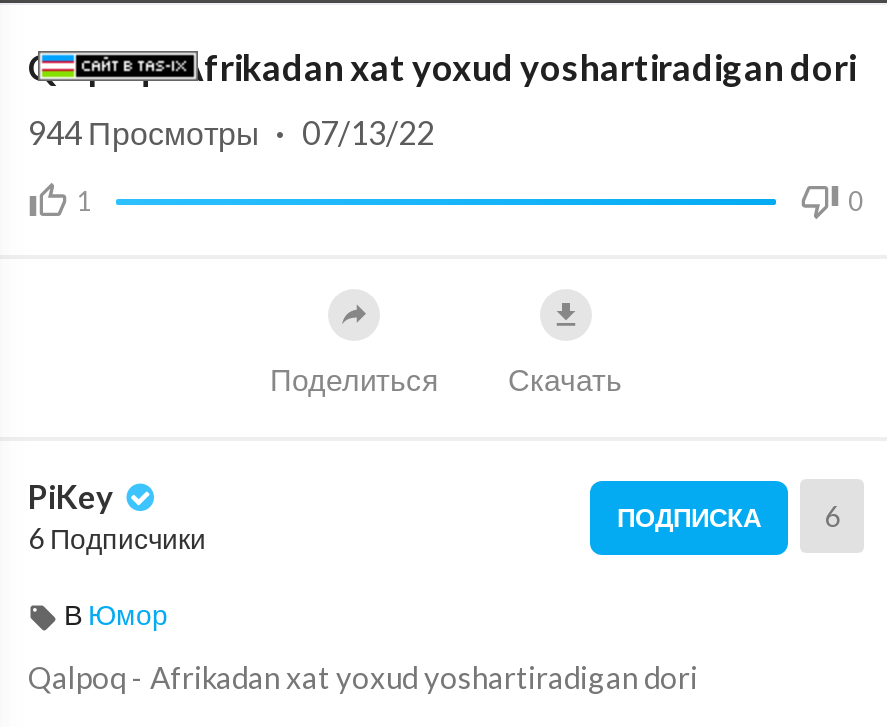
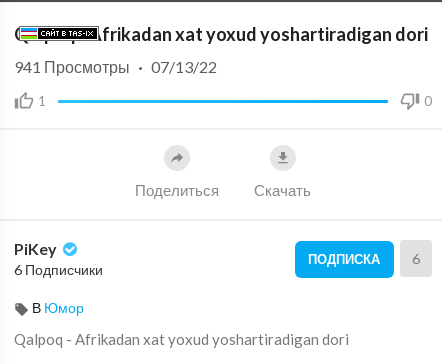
- 944 Просмотры · 07/13/22
+ 941 Просмотры · 07/13/22
